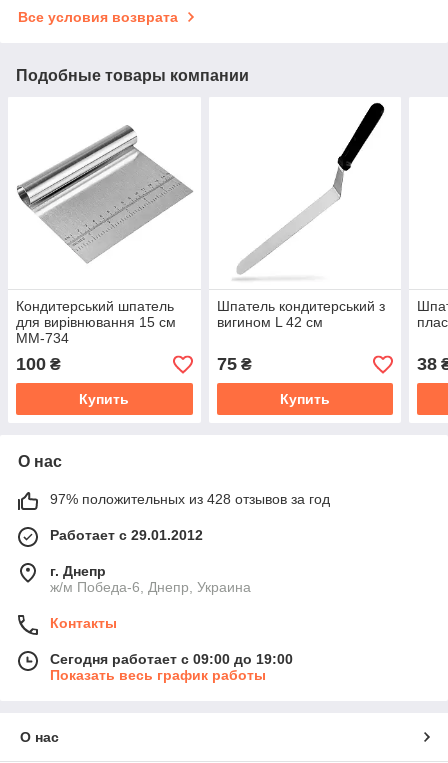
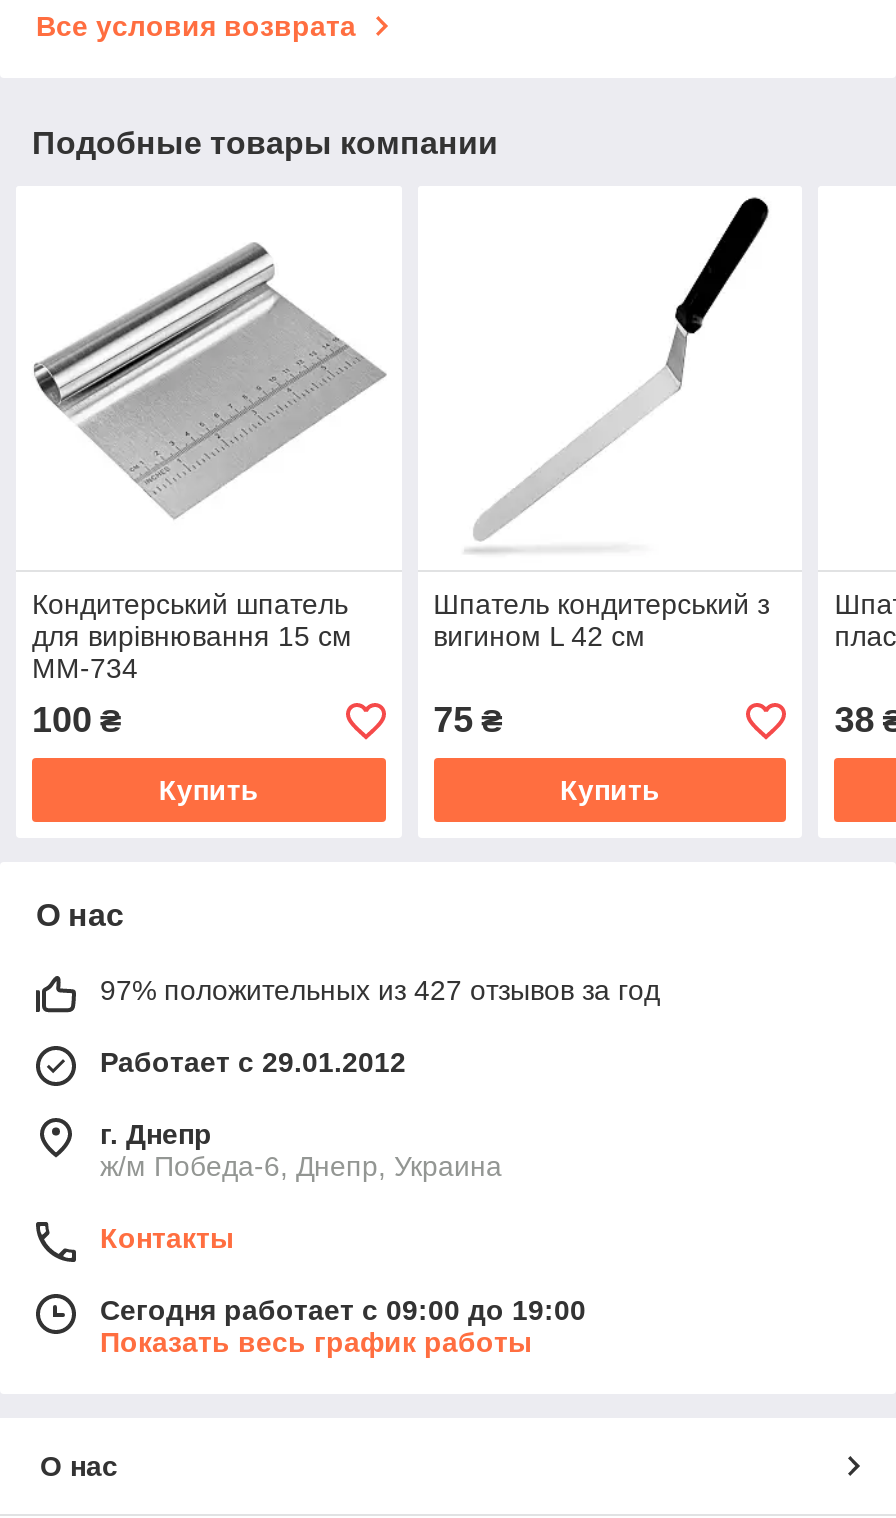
- 97% положительных из 428 отзывов за год
+ 97% положительных из 427 отзывов за год
